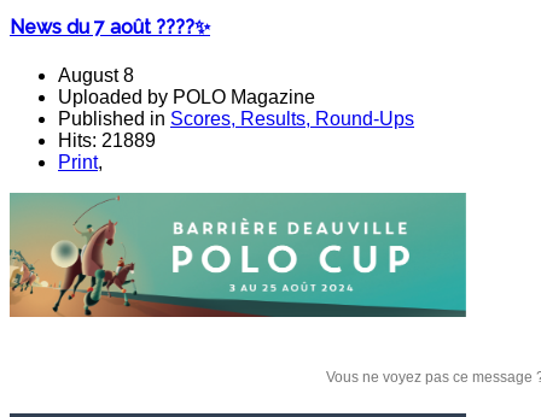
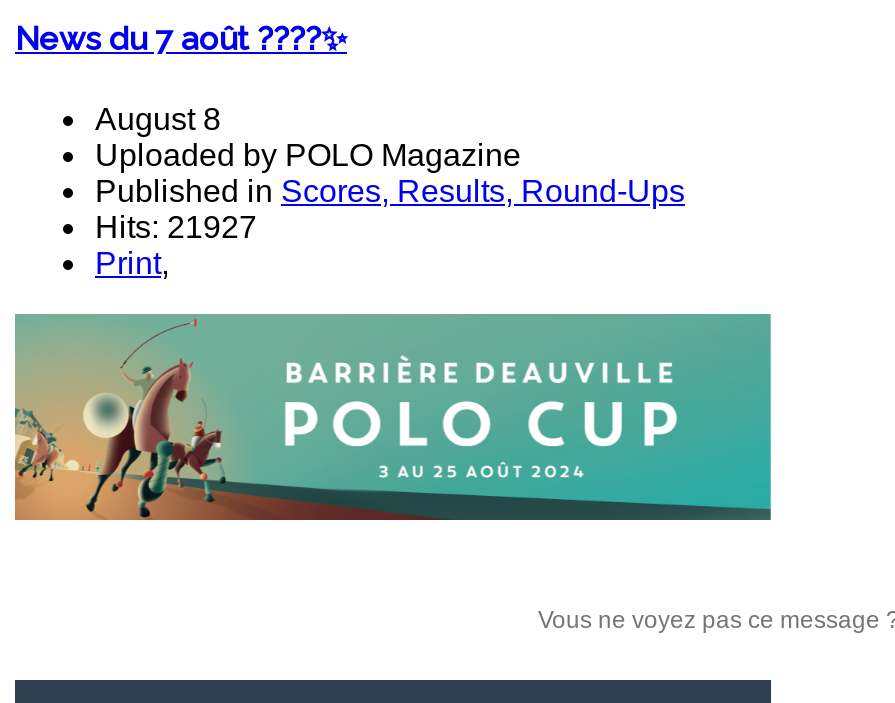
- Hits: 21889
+ Hits: 21927
